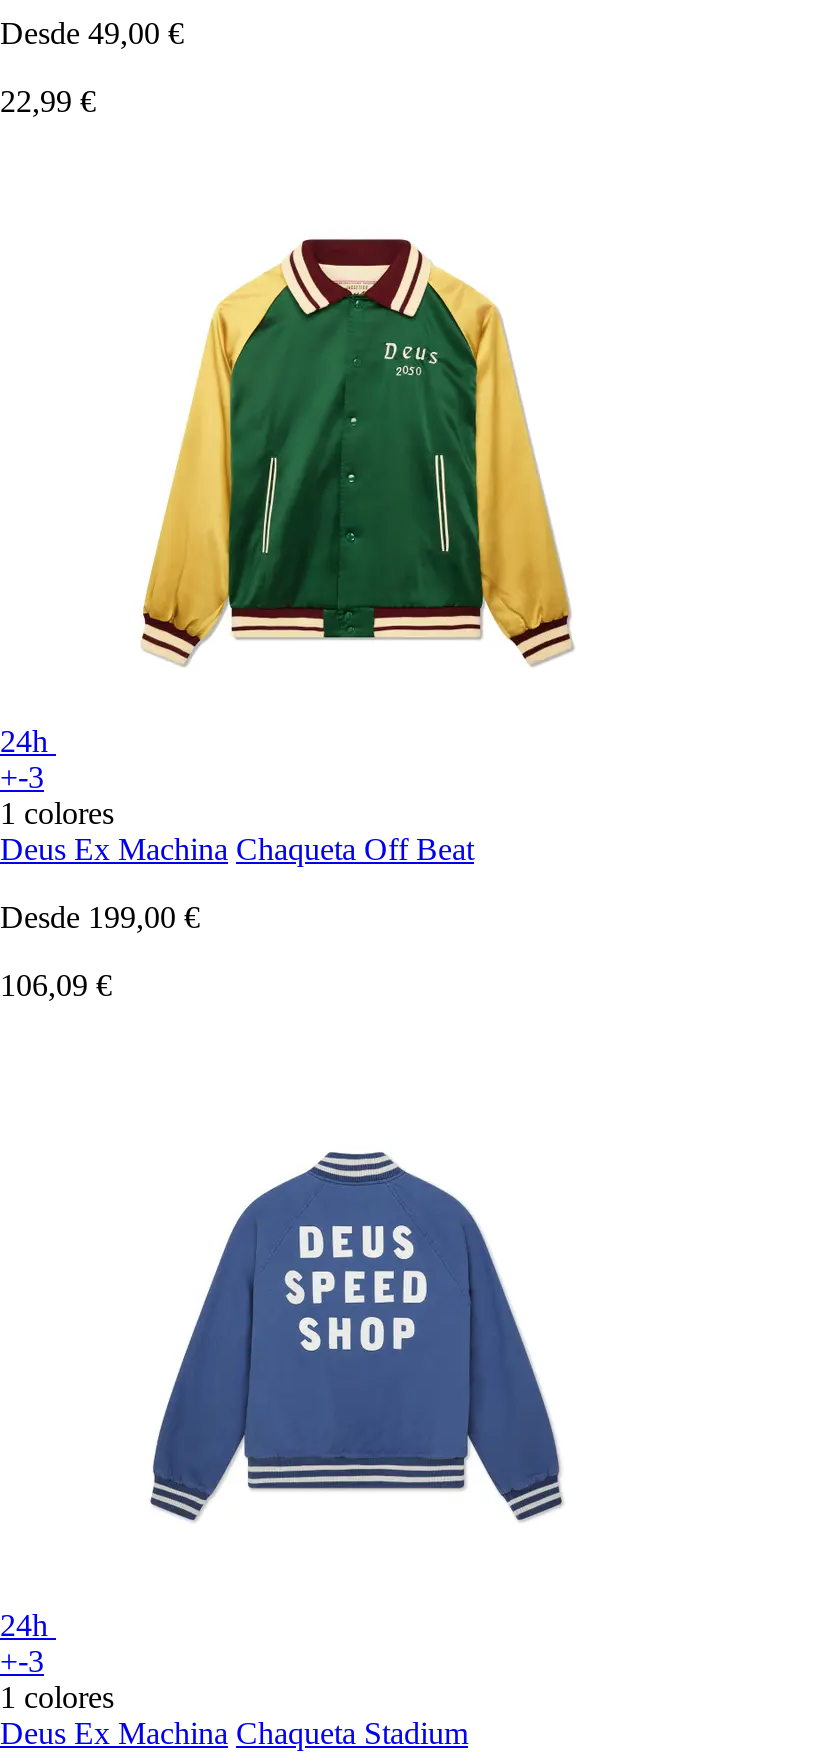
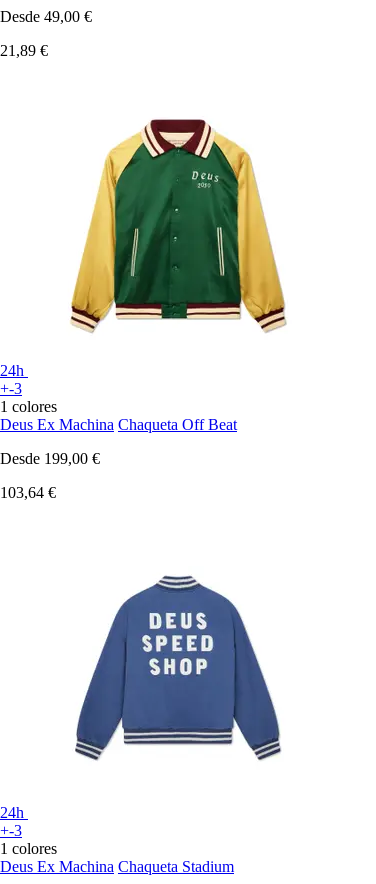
- 22,99 €
+ 21,89 €

- 106,09 €
+ 103,64 €
